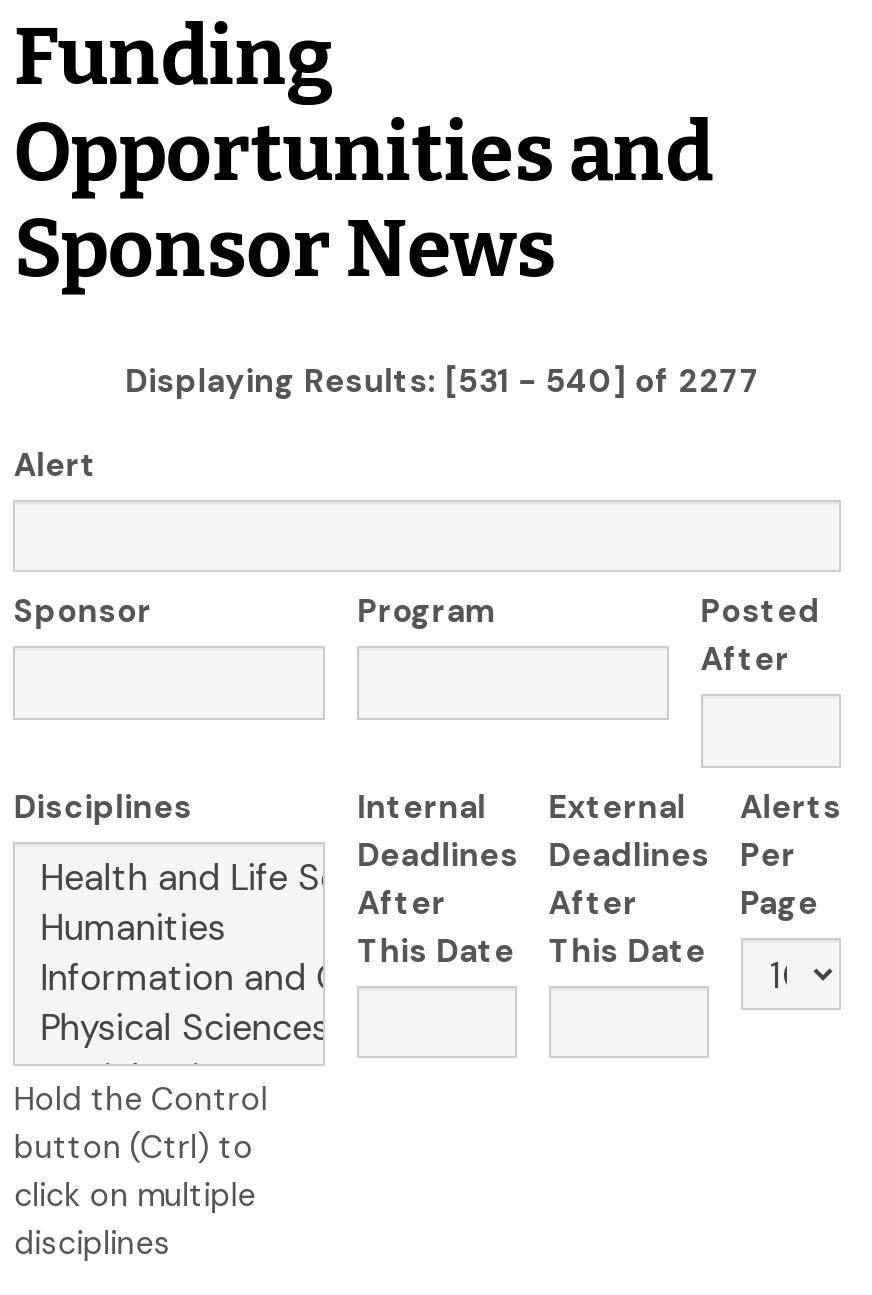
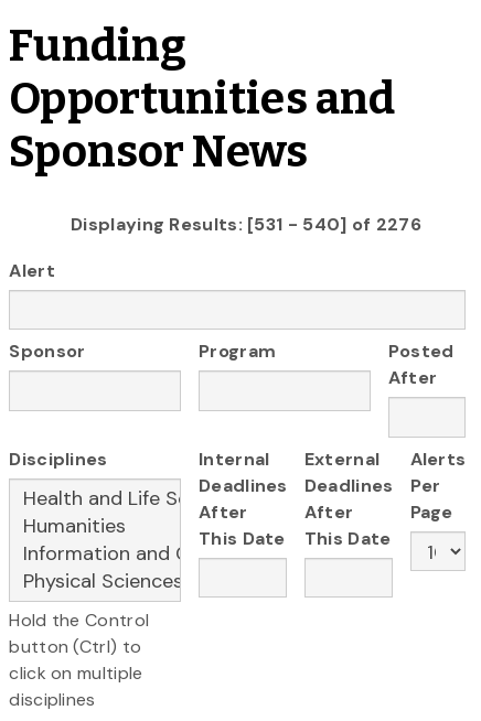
- Displaying Results: [531 - 540] of 2277
+ Displaying Results: [531 - 540] of 2276
